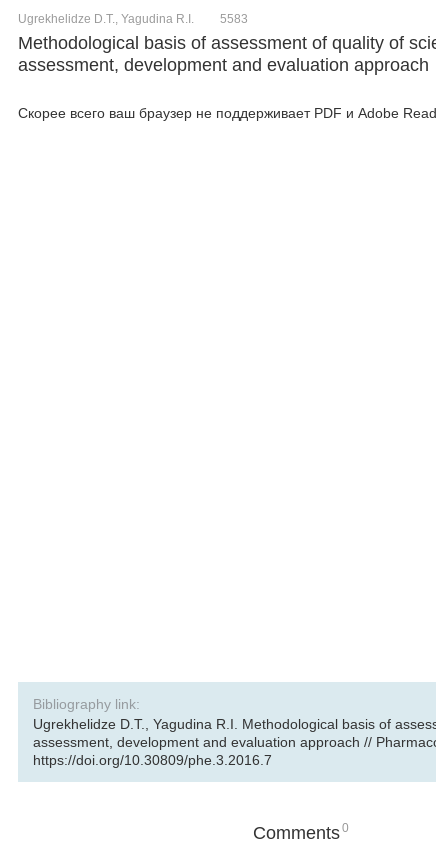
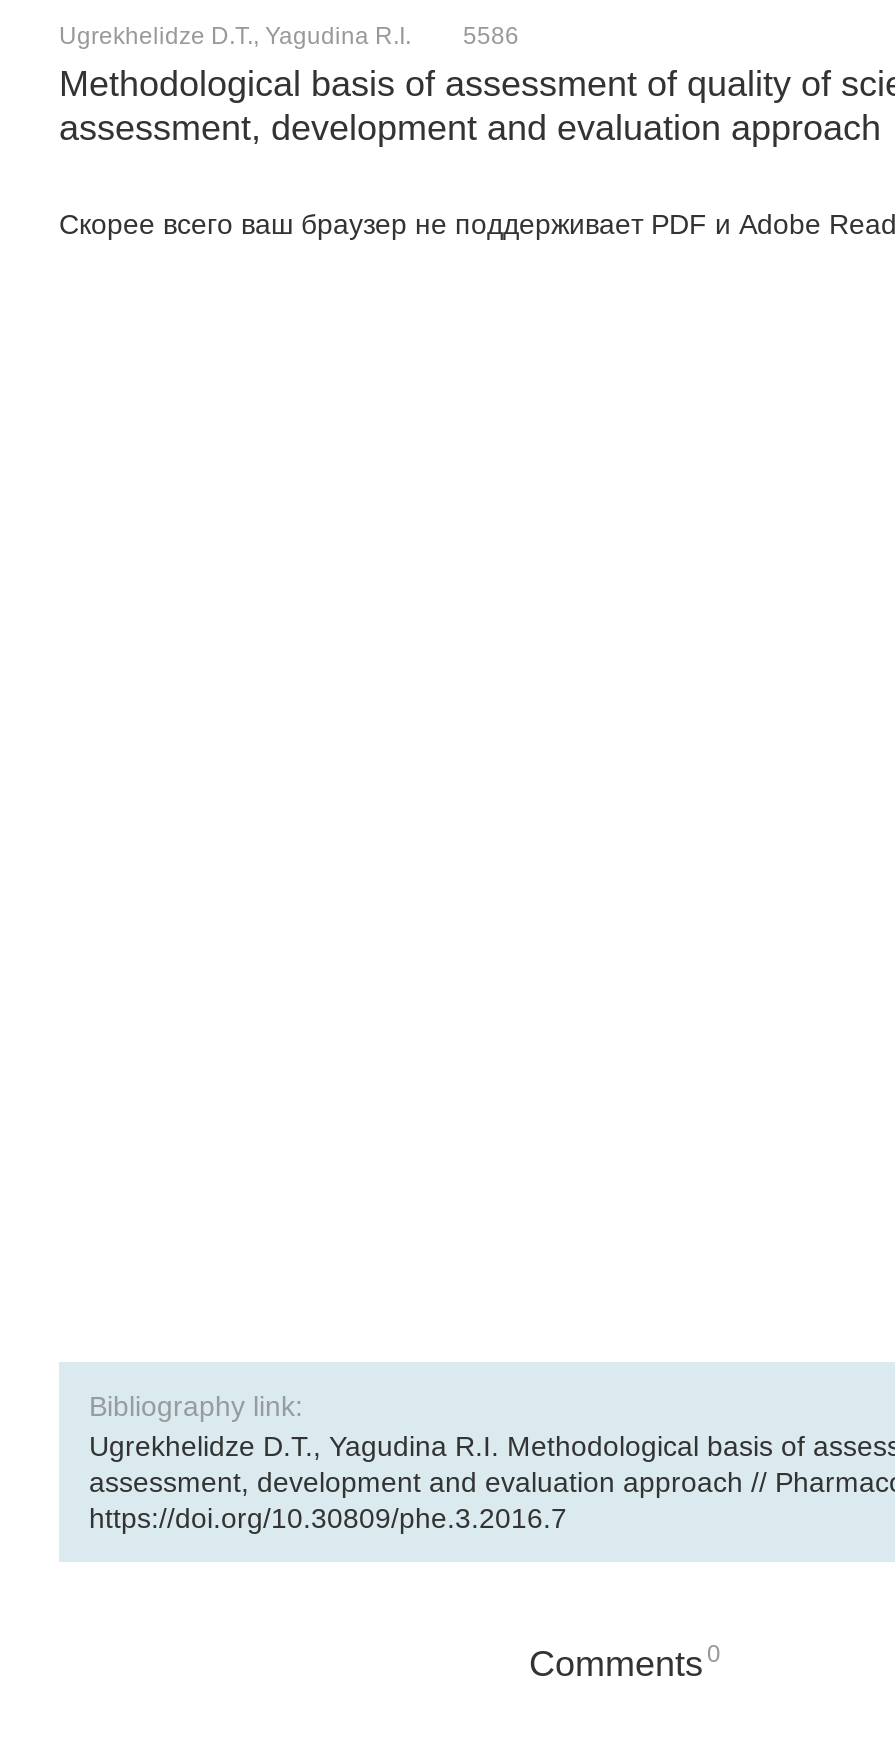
- Ugrekhelidze D.T., Yagudina R.I. 5583
+ Ugrekhelidze D.T., Yagudina R.I. 5586
